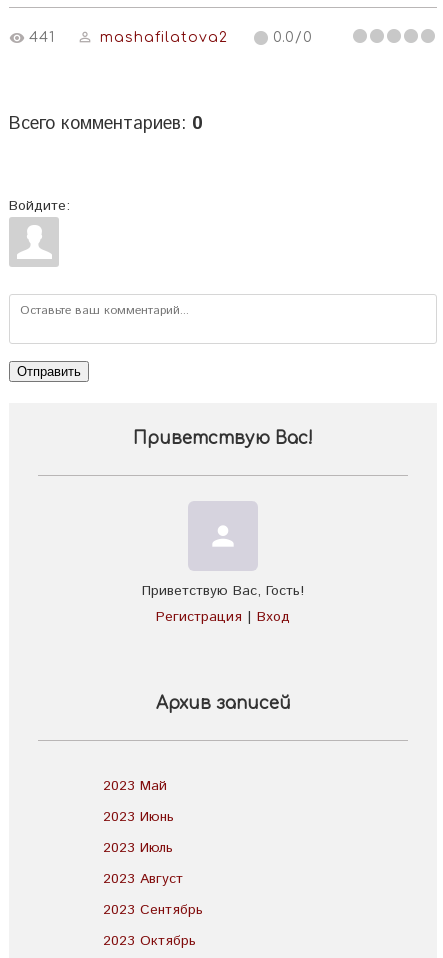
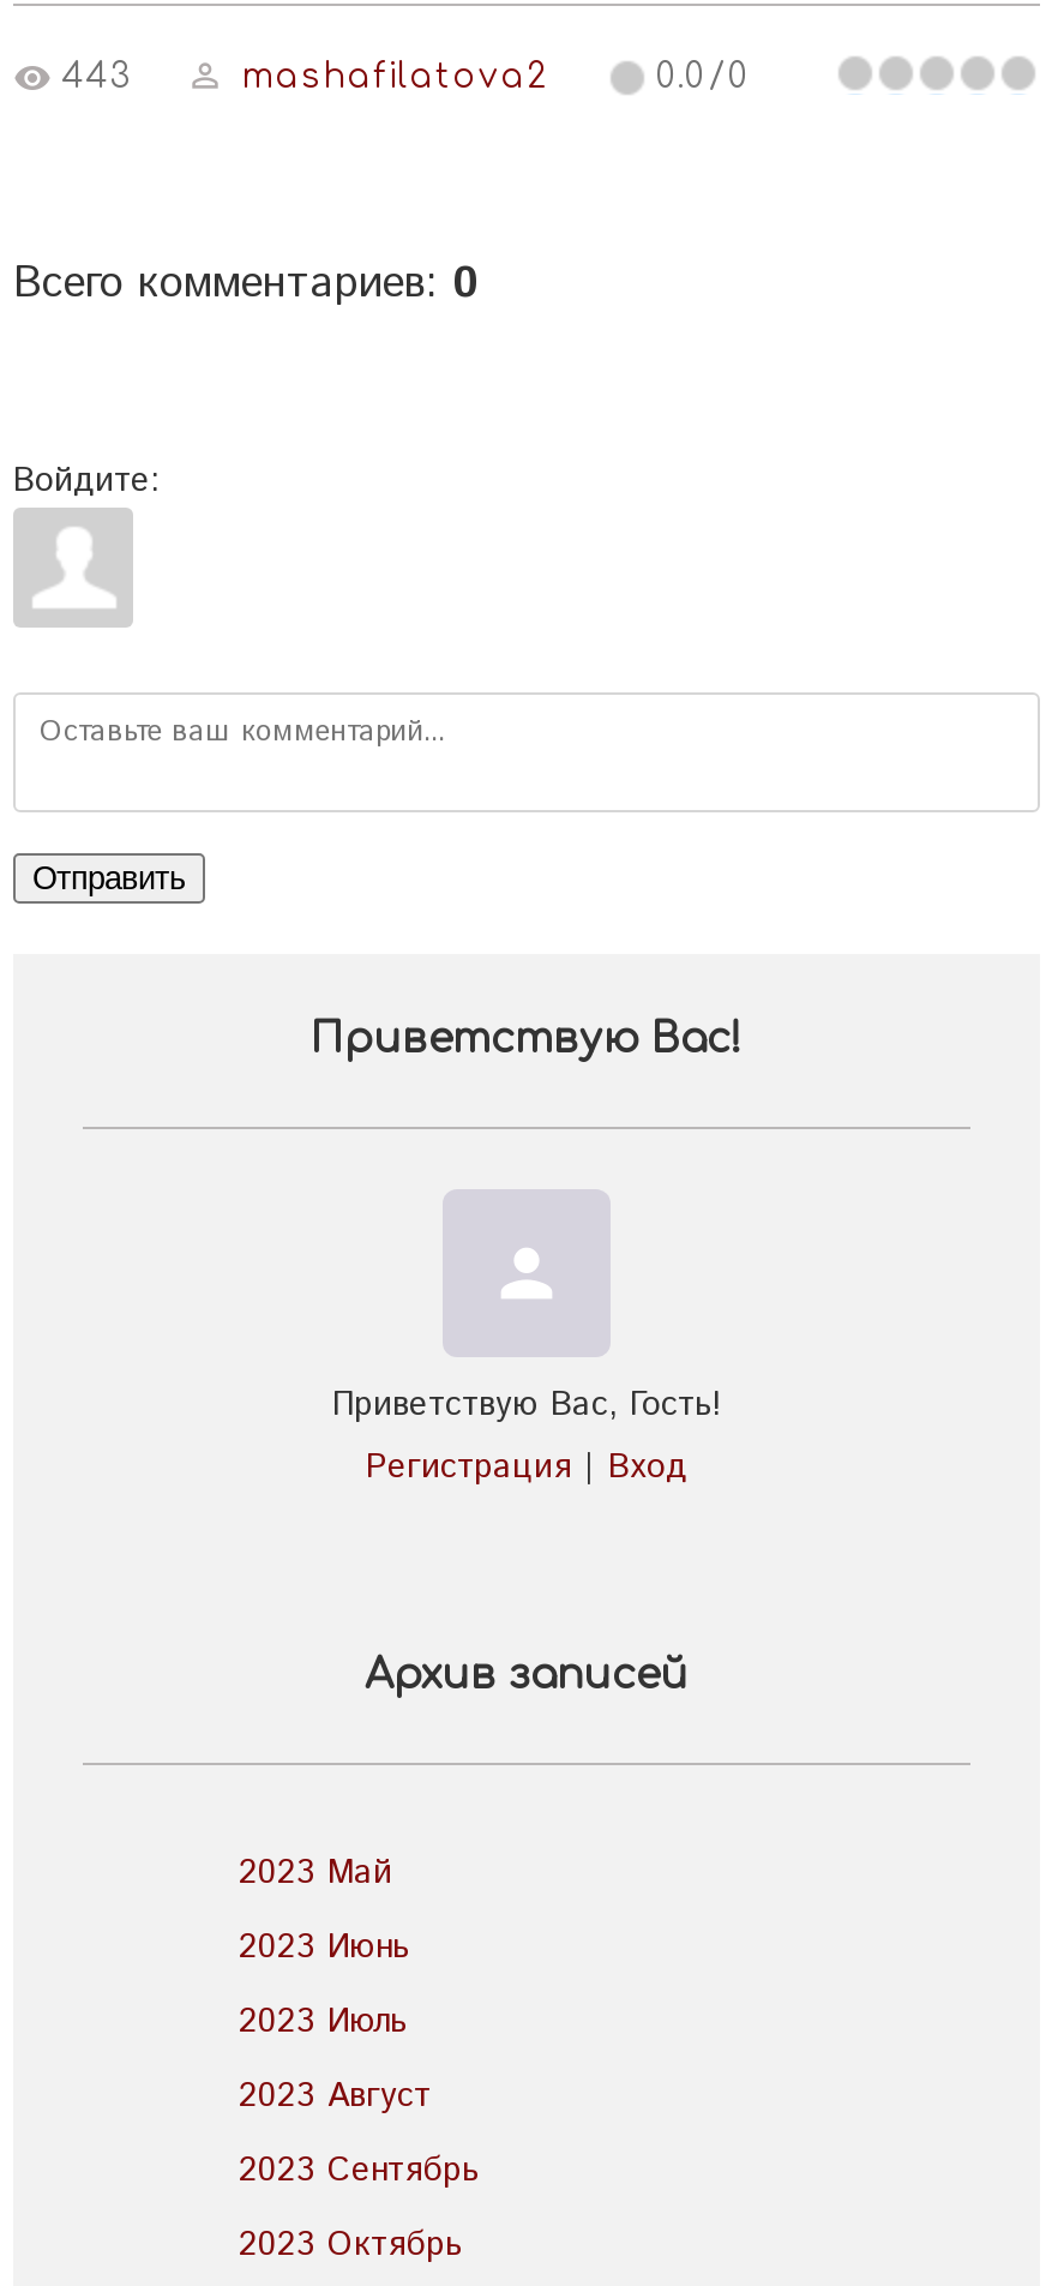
- 441
+ 443
